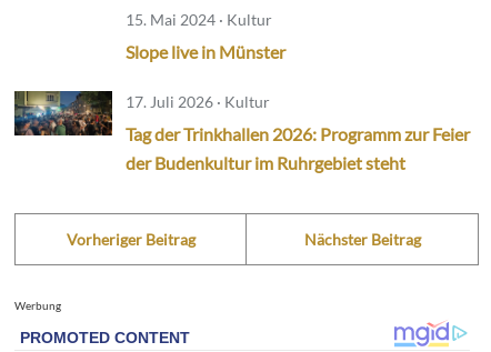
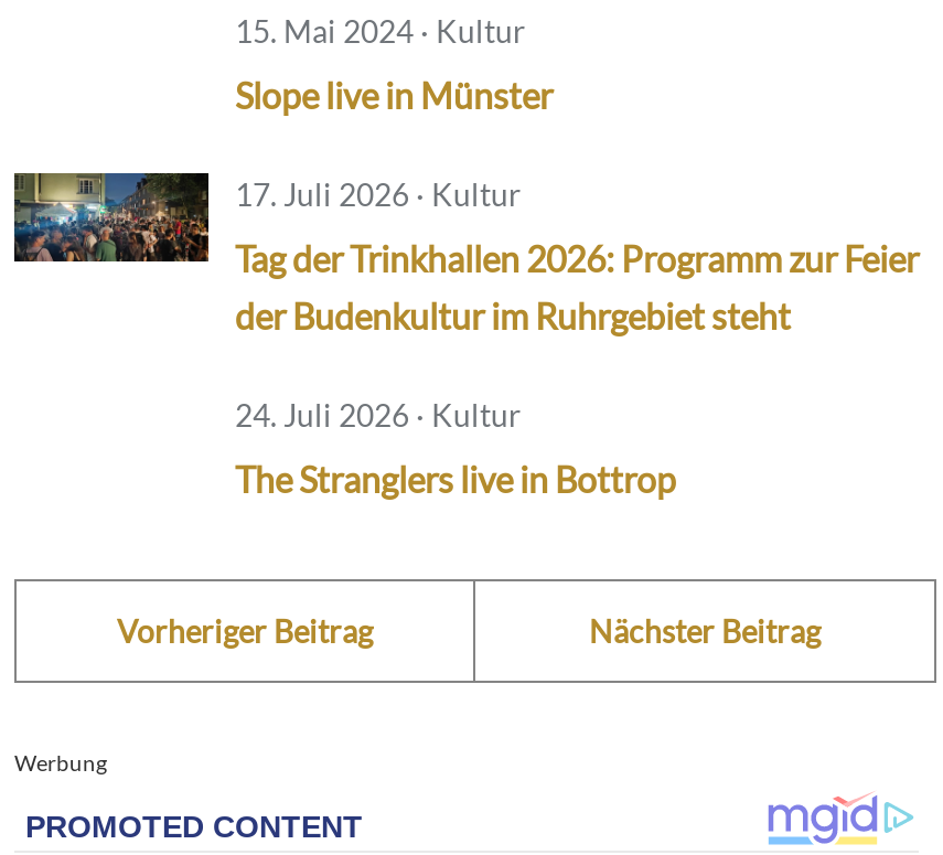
+ 24. Juli 2026 · Kultur
+ The Stranglers live in Bottrop
